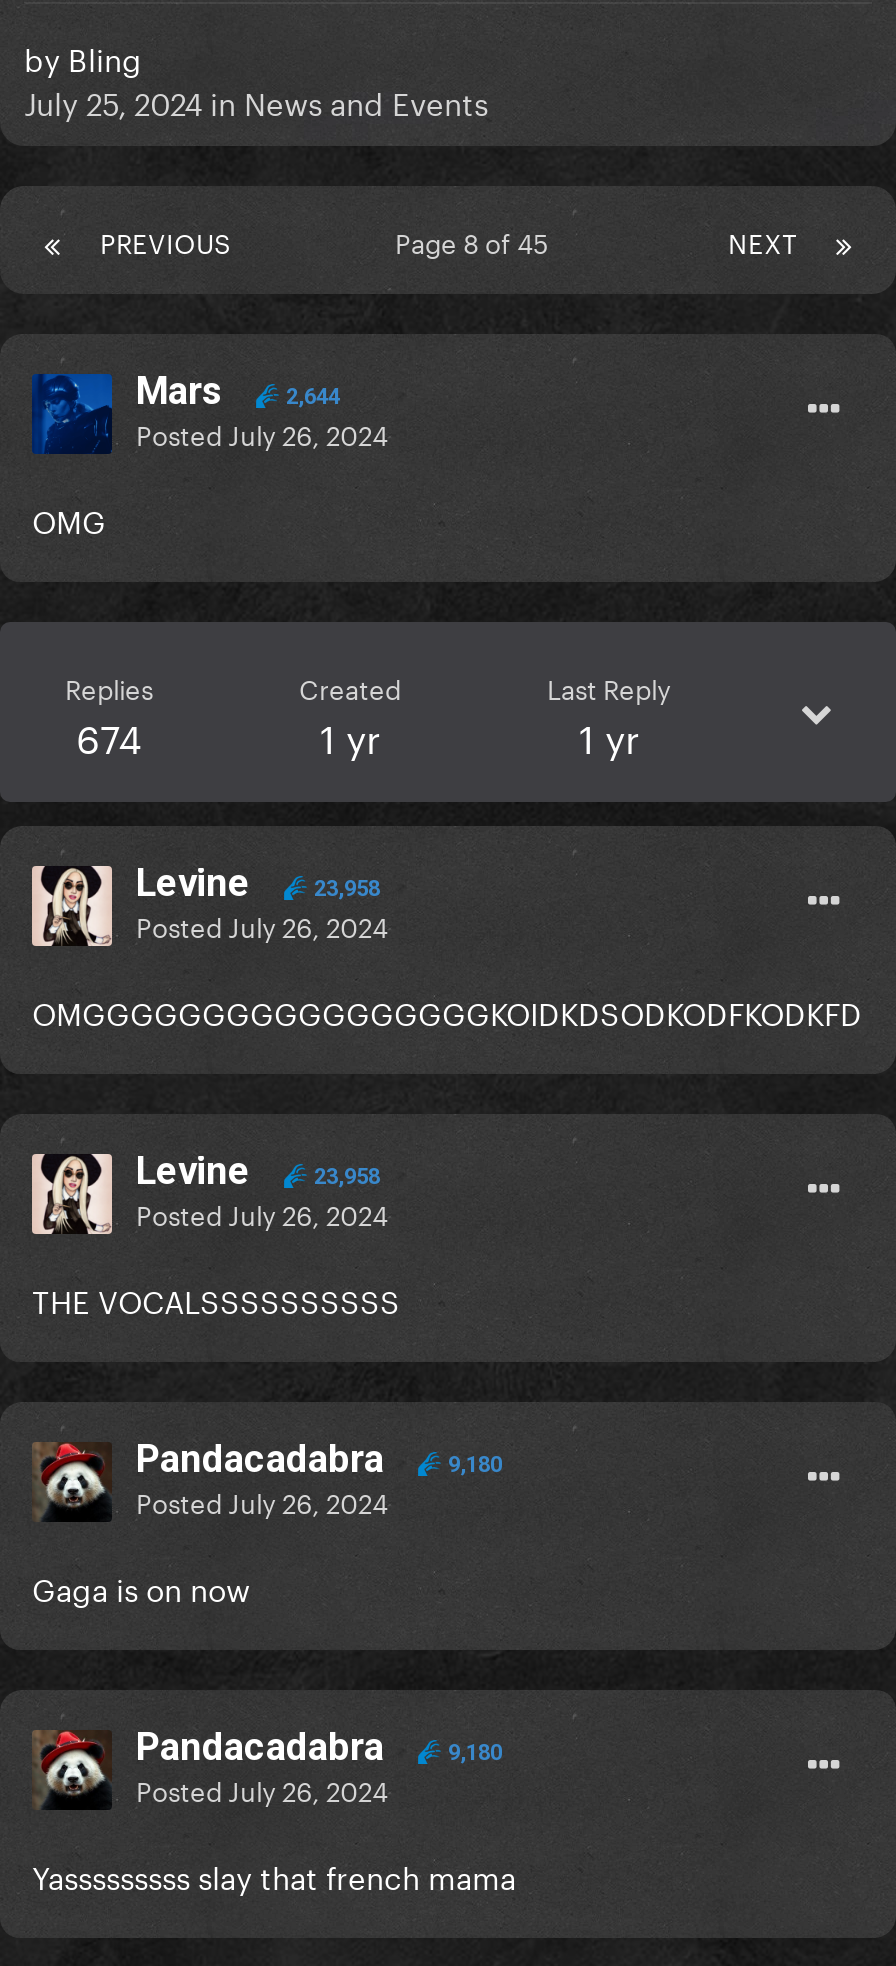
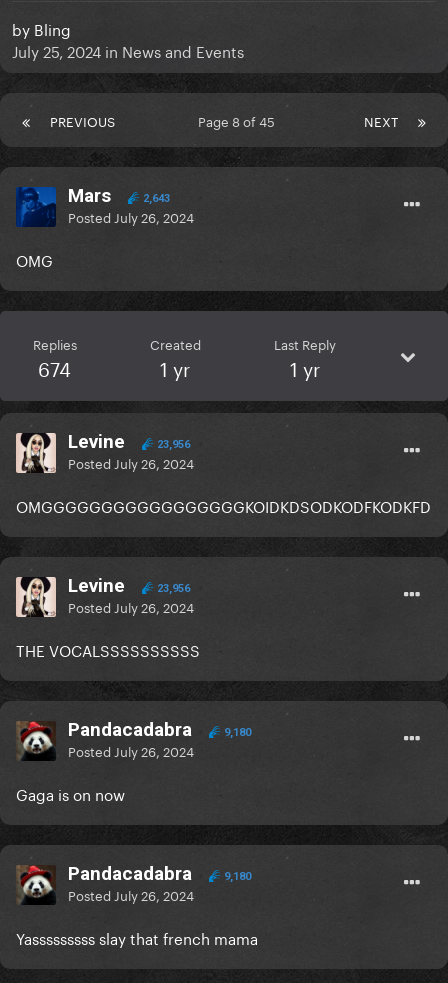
- 2,644
+ 2,643

- 23,958
+ 23,956

- 23,958
+ 23,956
